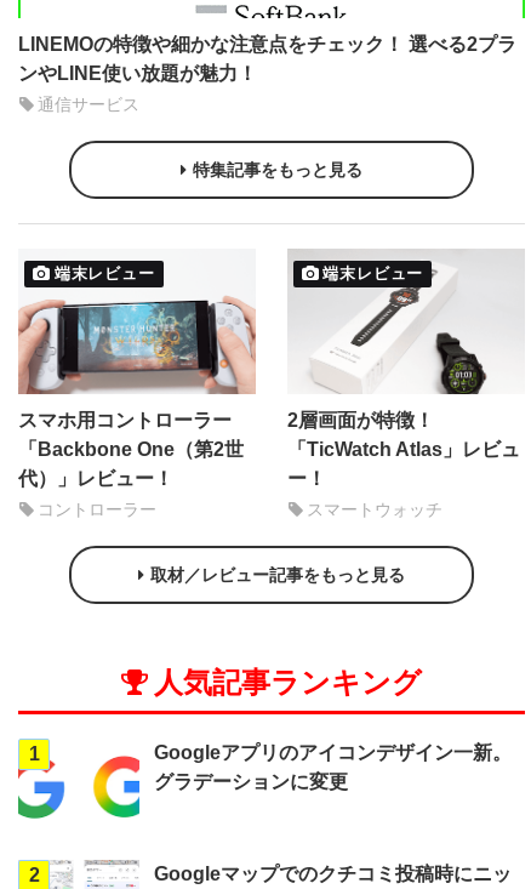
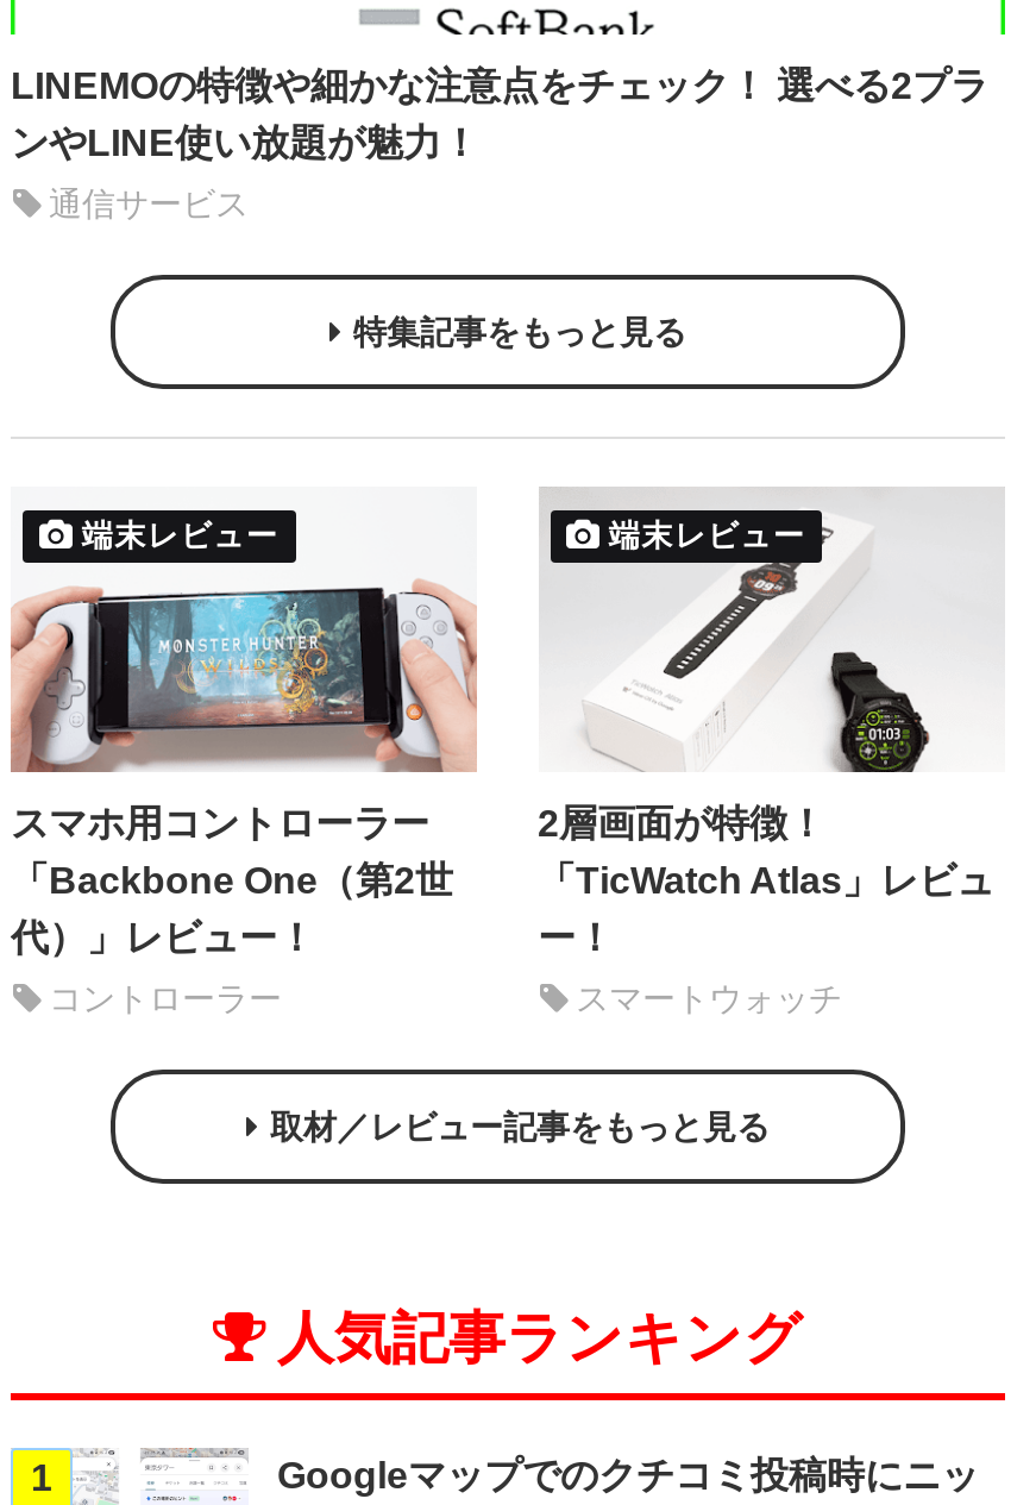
- [image]
- Googleアプリのアイコンデザイン一新。
- グラデーションに変更

- [image]
- 2
